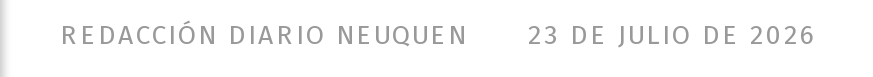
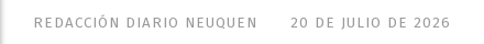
- REDACCIÓN DIARIO NEUQUEN 23 DE JULIO DE 2026
+ REDACCIÓN DIARIO NEUQUEN 20 DE JULIO DE 2026
